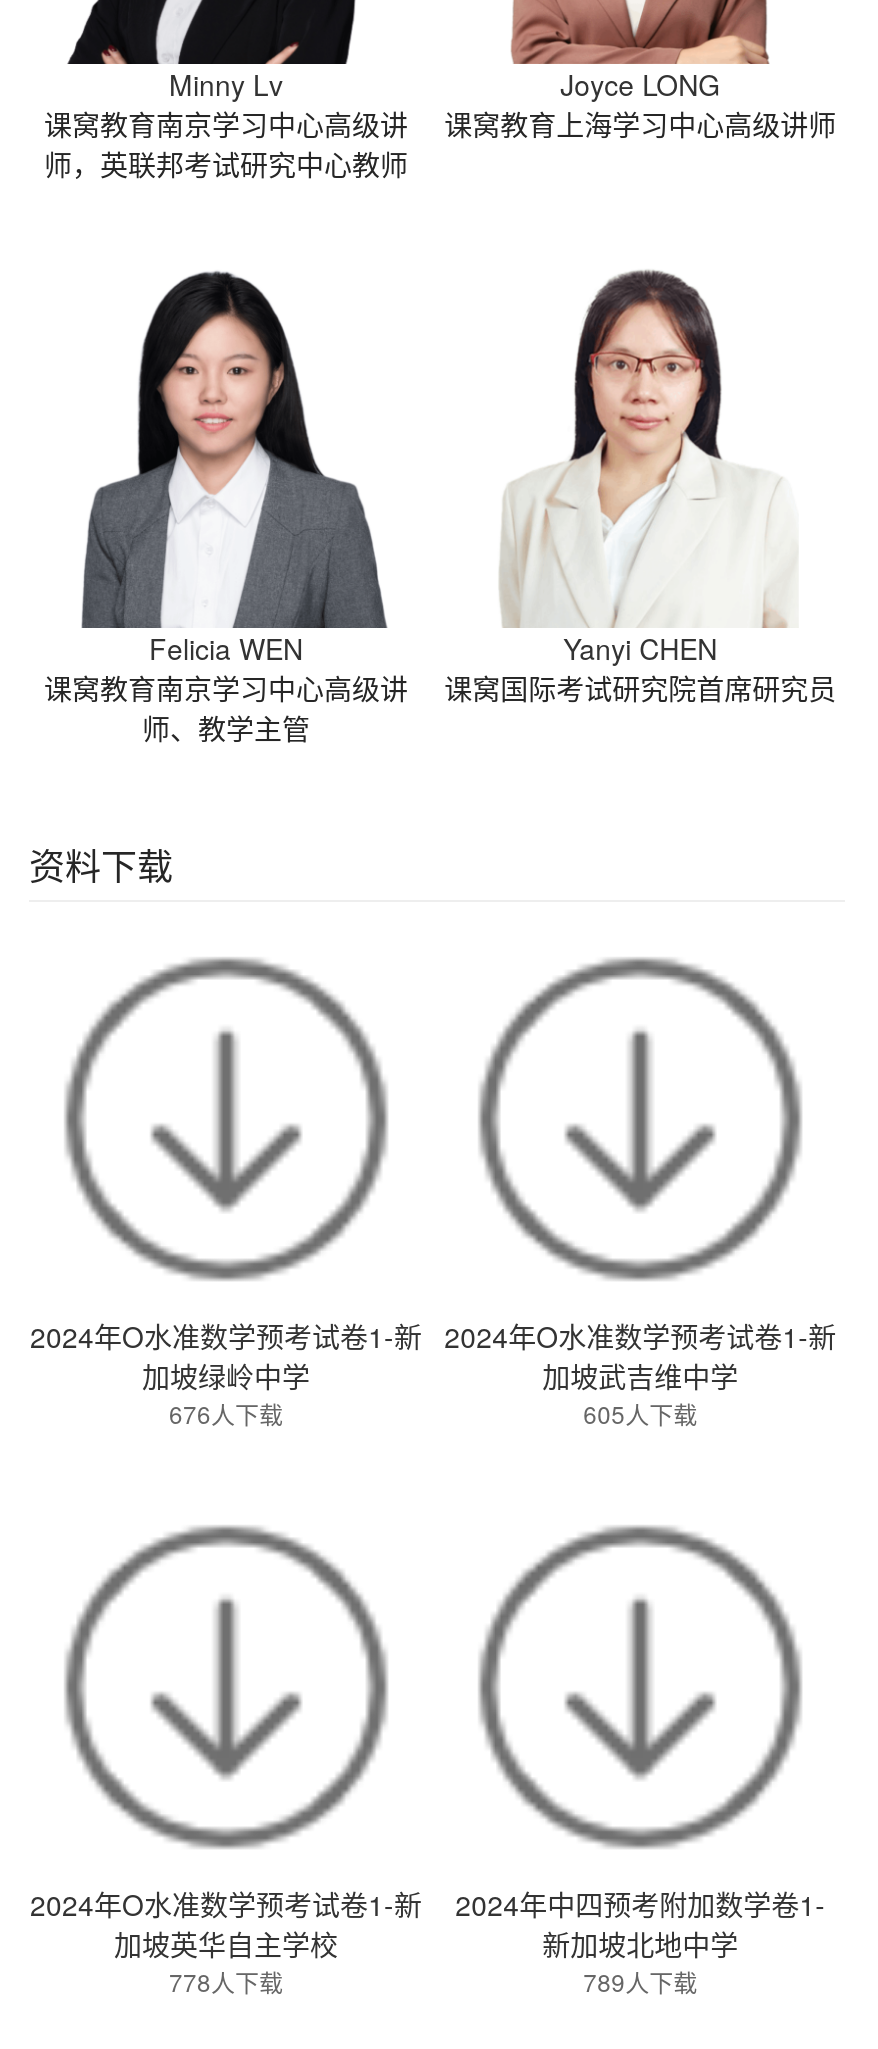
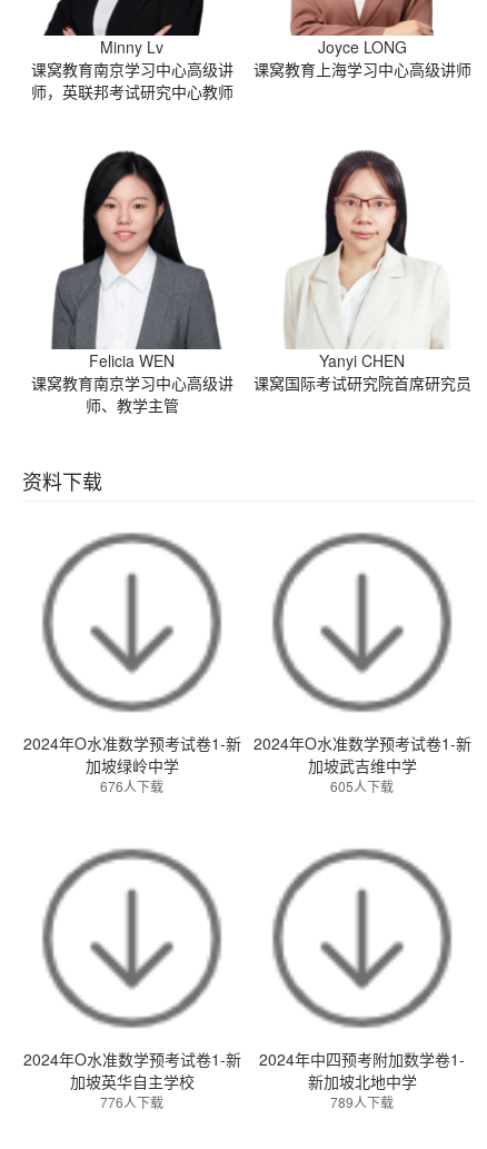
- 778人下载
+ 776人下载
